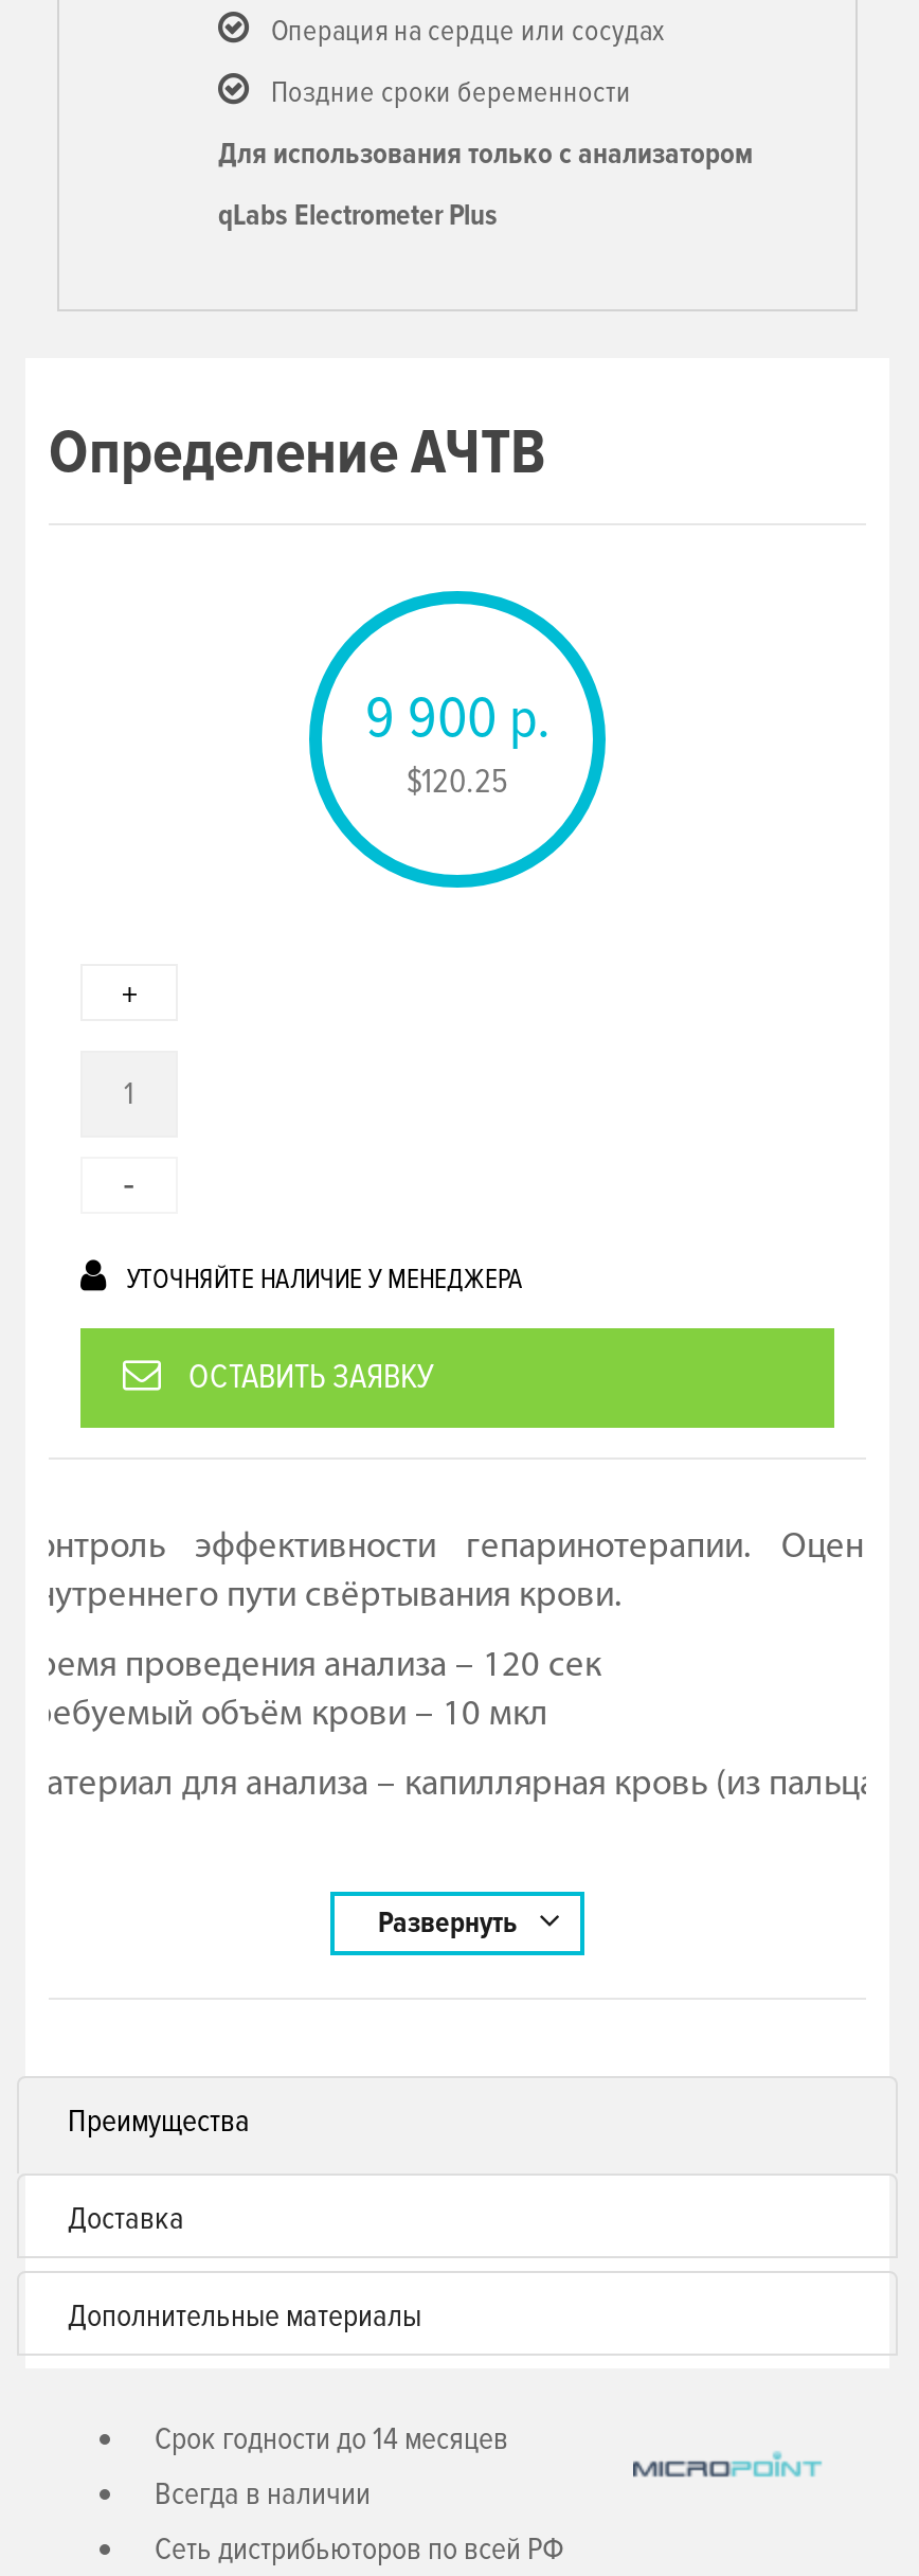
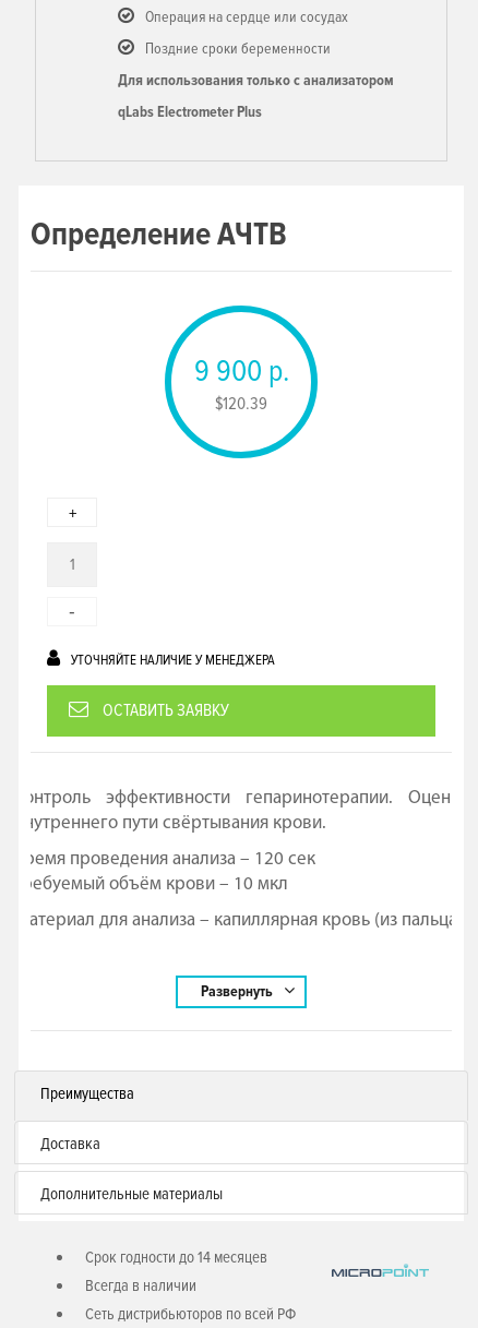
- $120.25
+ $120.39
